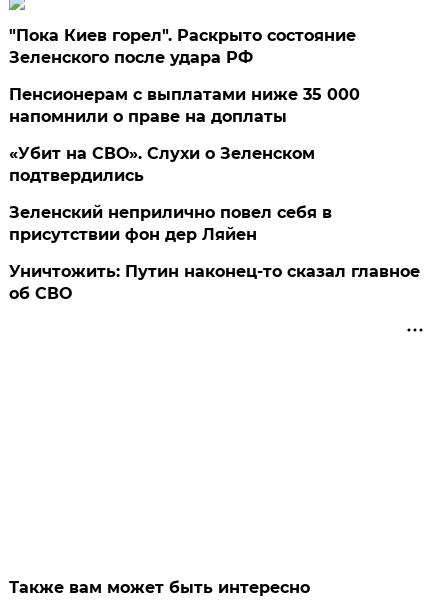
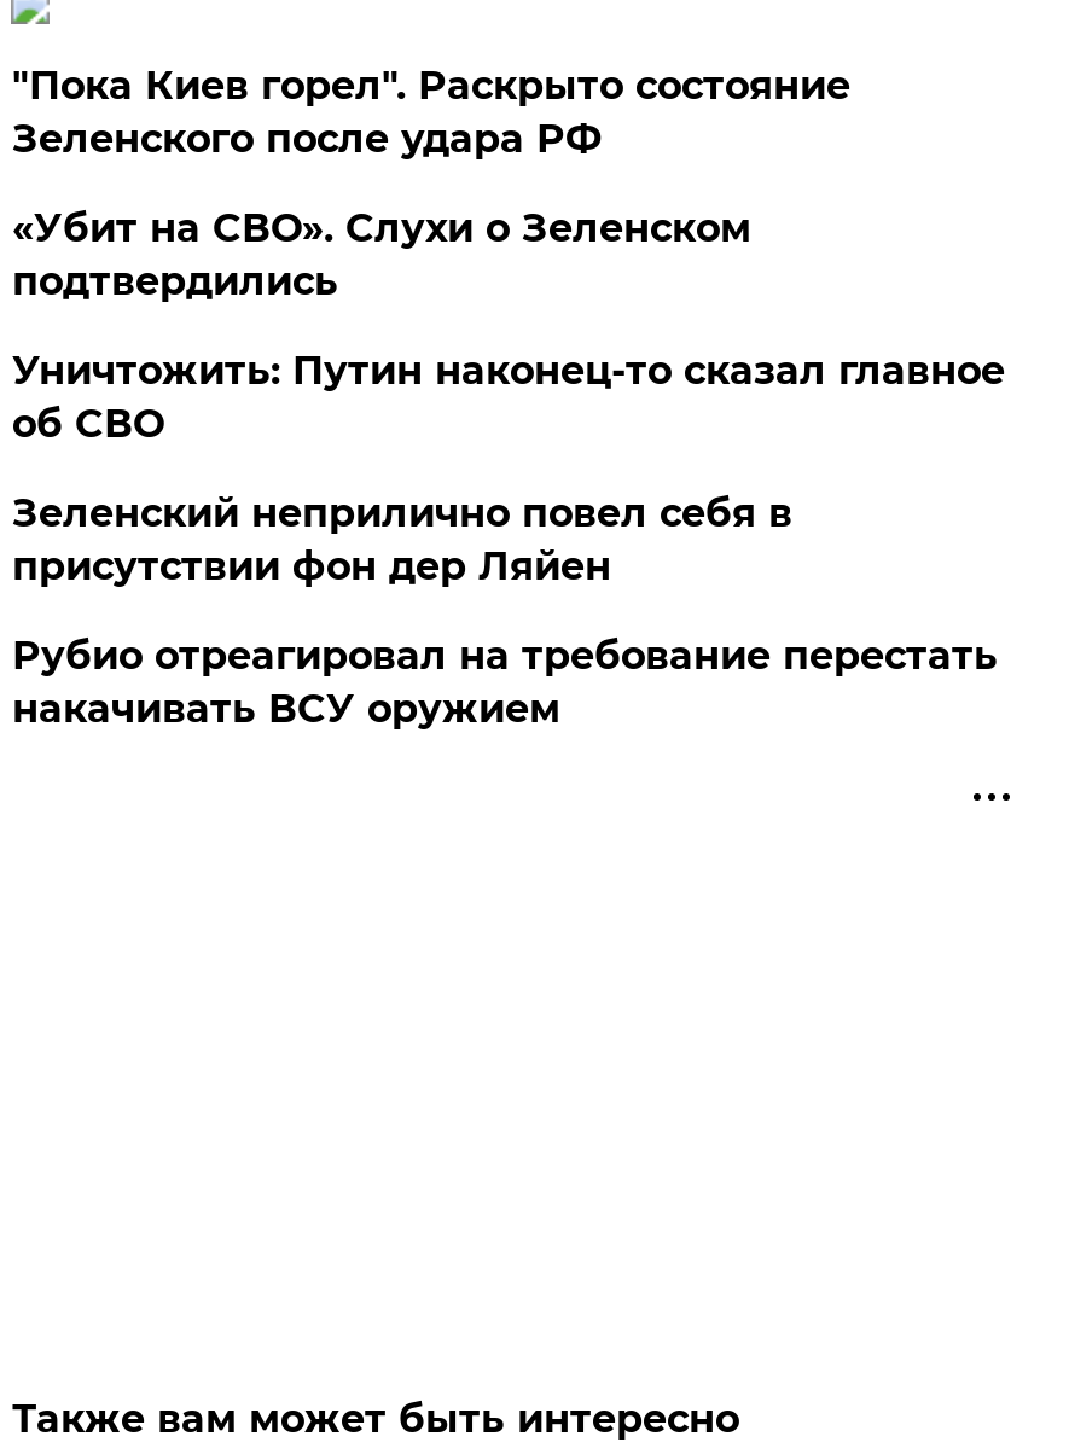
- Пенсионерам с выплатами ниже 35 000
- напомнили о праве на доплаты

moved up: «Убит на СВО». Слухи о Зеленском | подтвердились

+ Рубио отреагировал на требование перестать
+ накачивать ВСУ оружием

moved up: Уничтожить: Путин наконец-то сказал главное | об СВО
